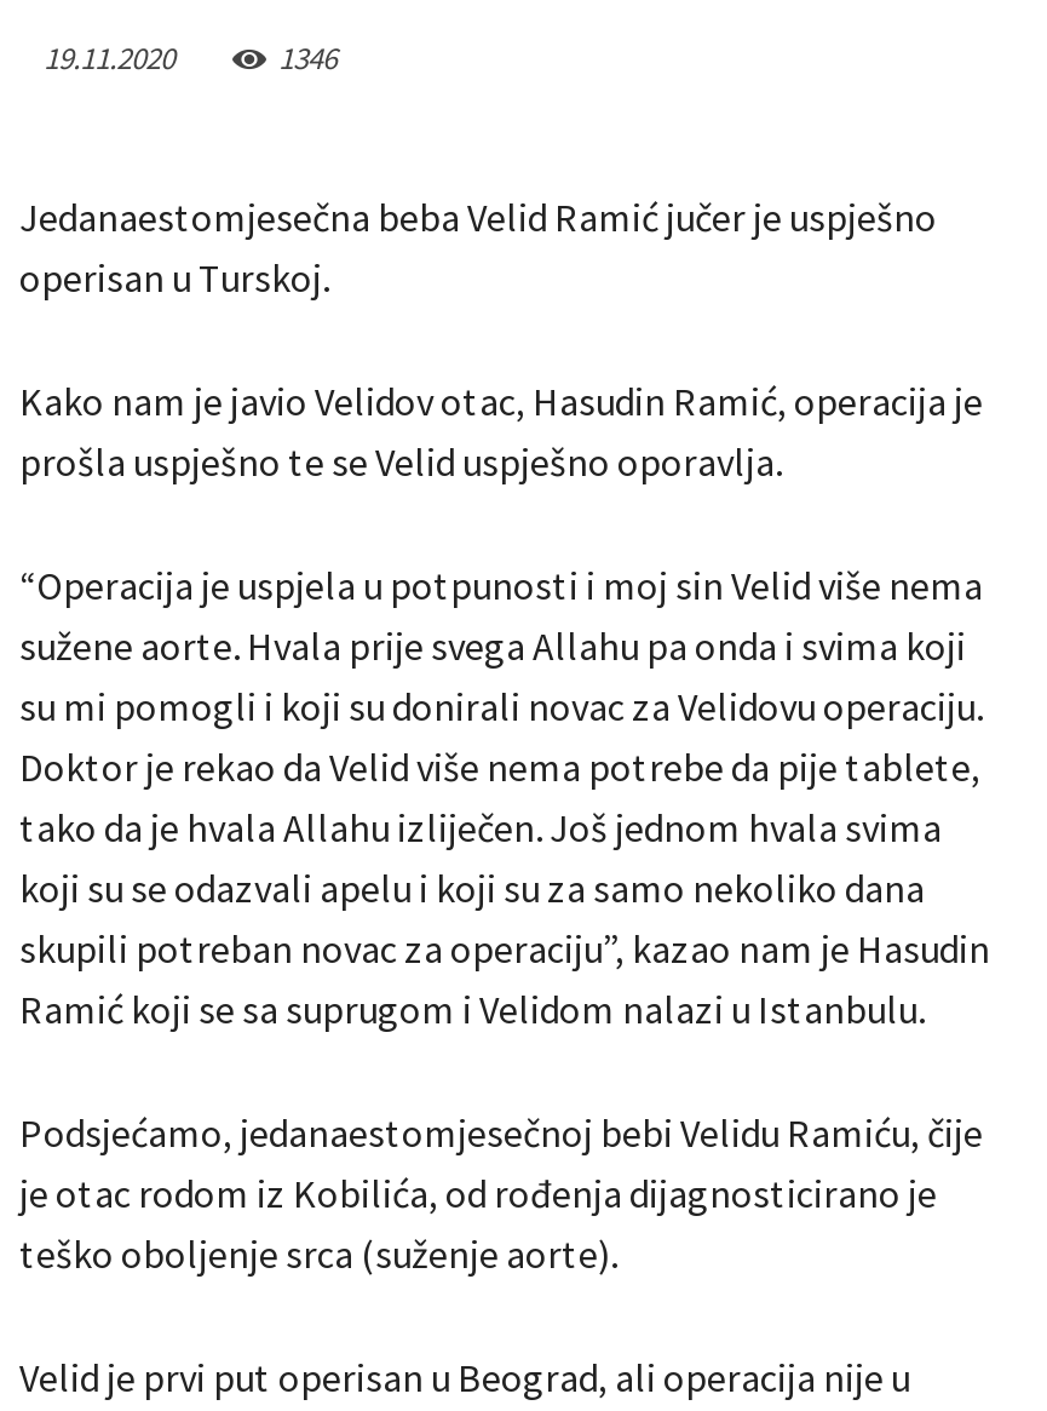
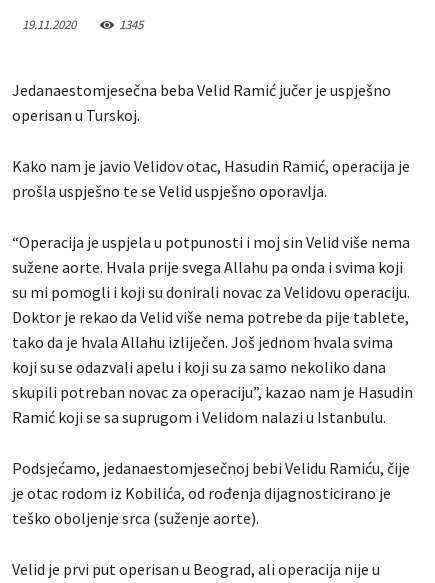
- 1346
+ 1345
